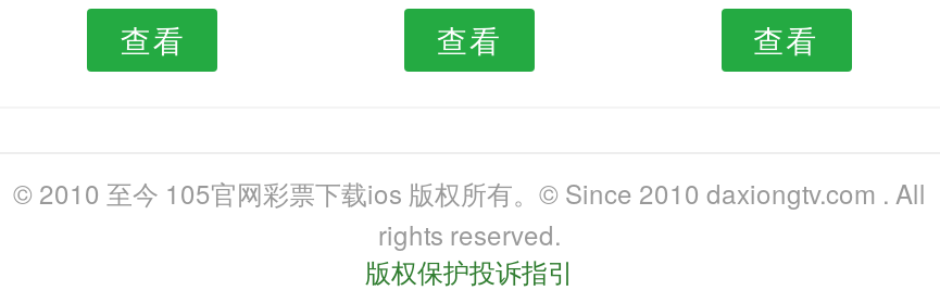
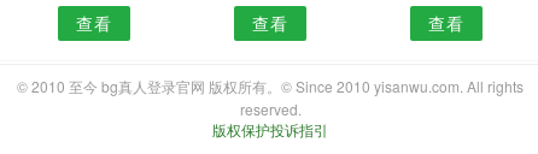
- © 2010 至今 105官网彩票下载ios 版权所有。© Since 2010 daxiongtv.com . All
- rights reserved.
+ © 2010 至今 bg真人登录官网 版权所有。© Since 2010 yisanwu.com. All rights
+ reserved.
